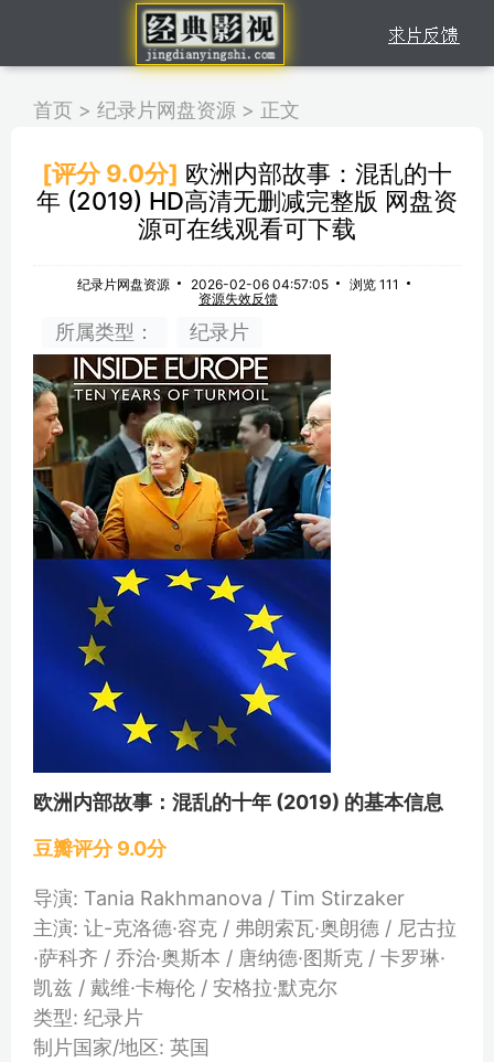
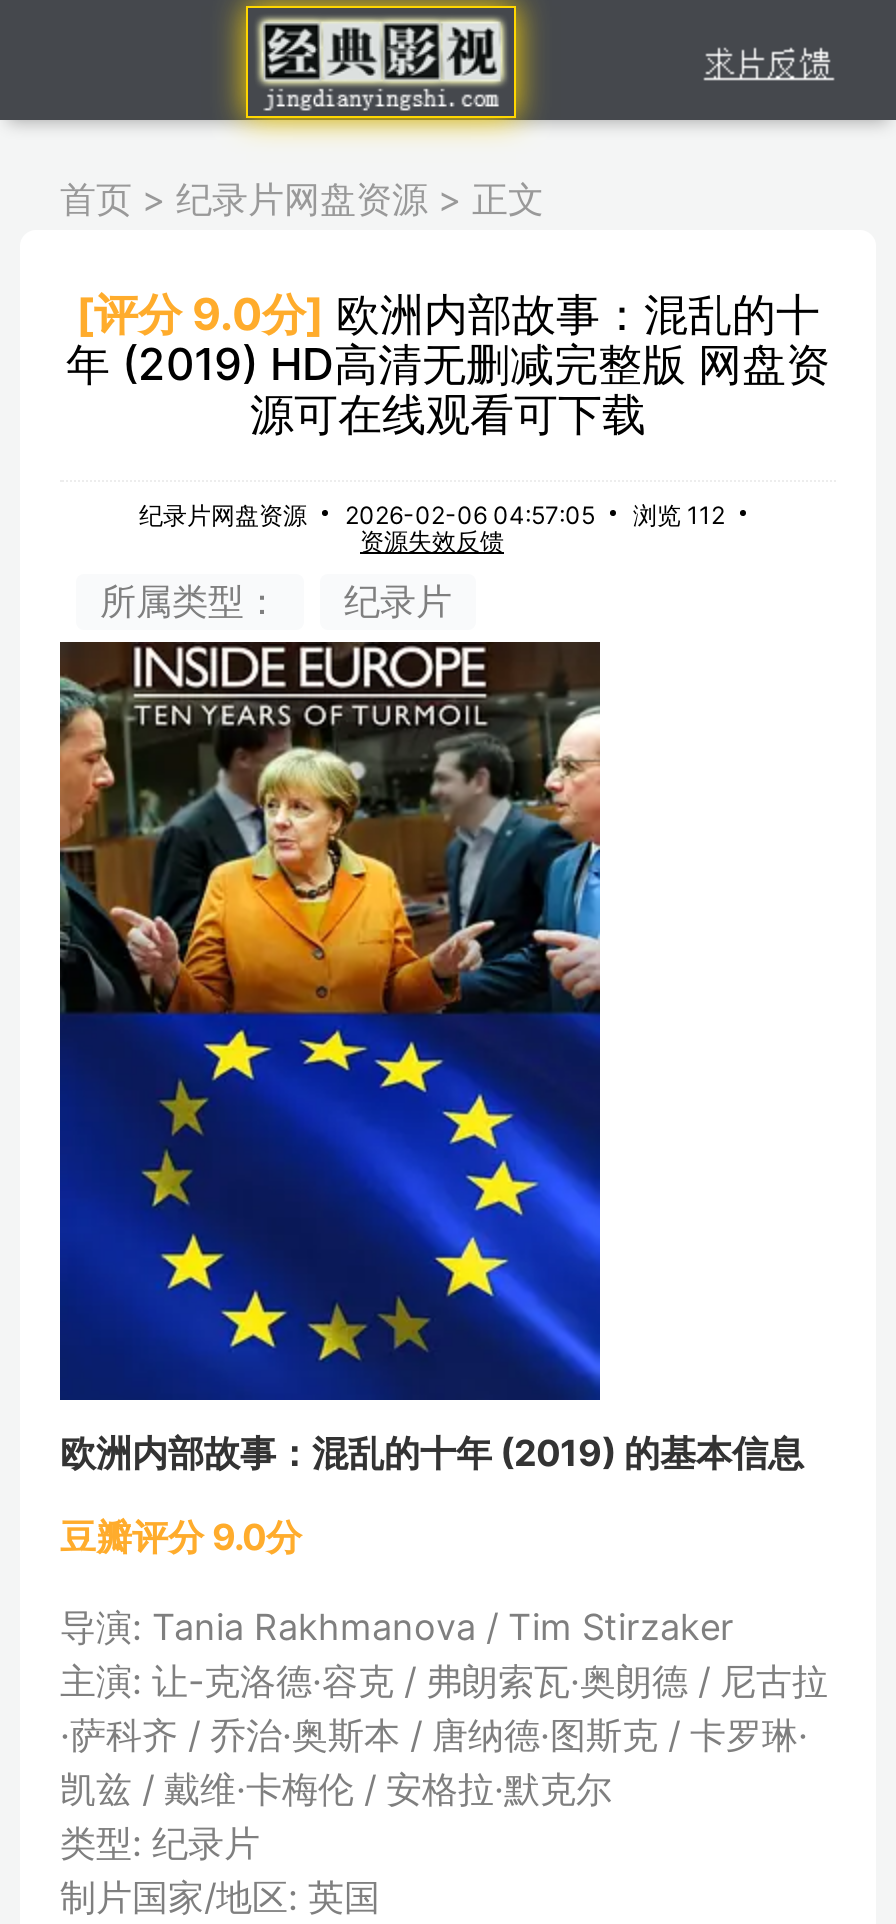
- 纪录片网盘资源 2026-02-06 04:57:05 浏览 111
+ 纪录片网盘资源 2026-02-06 04:57:05 浏览 112
